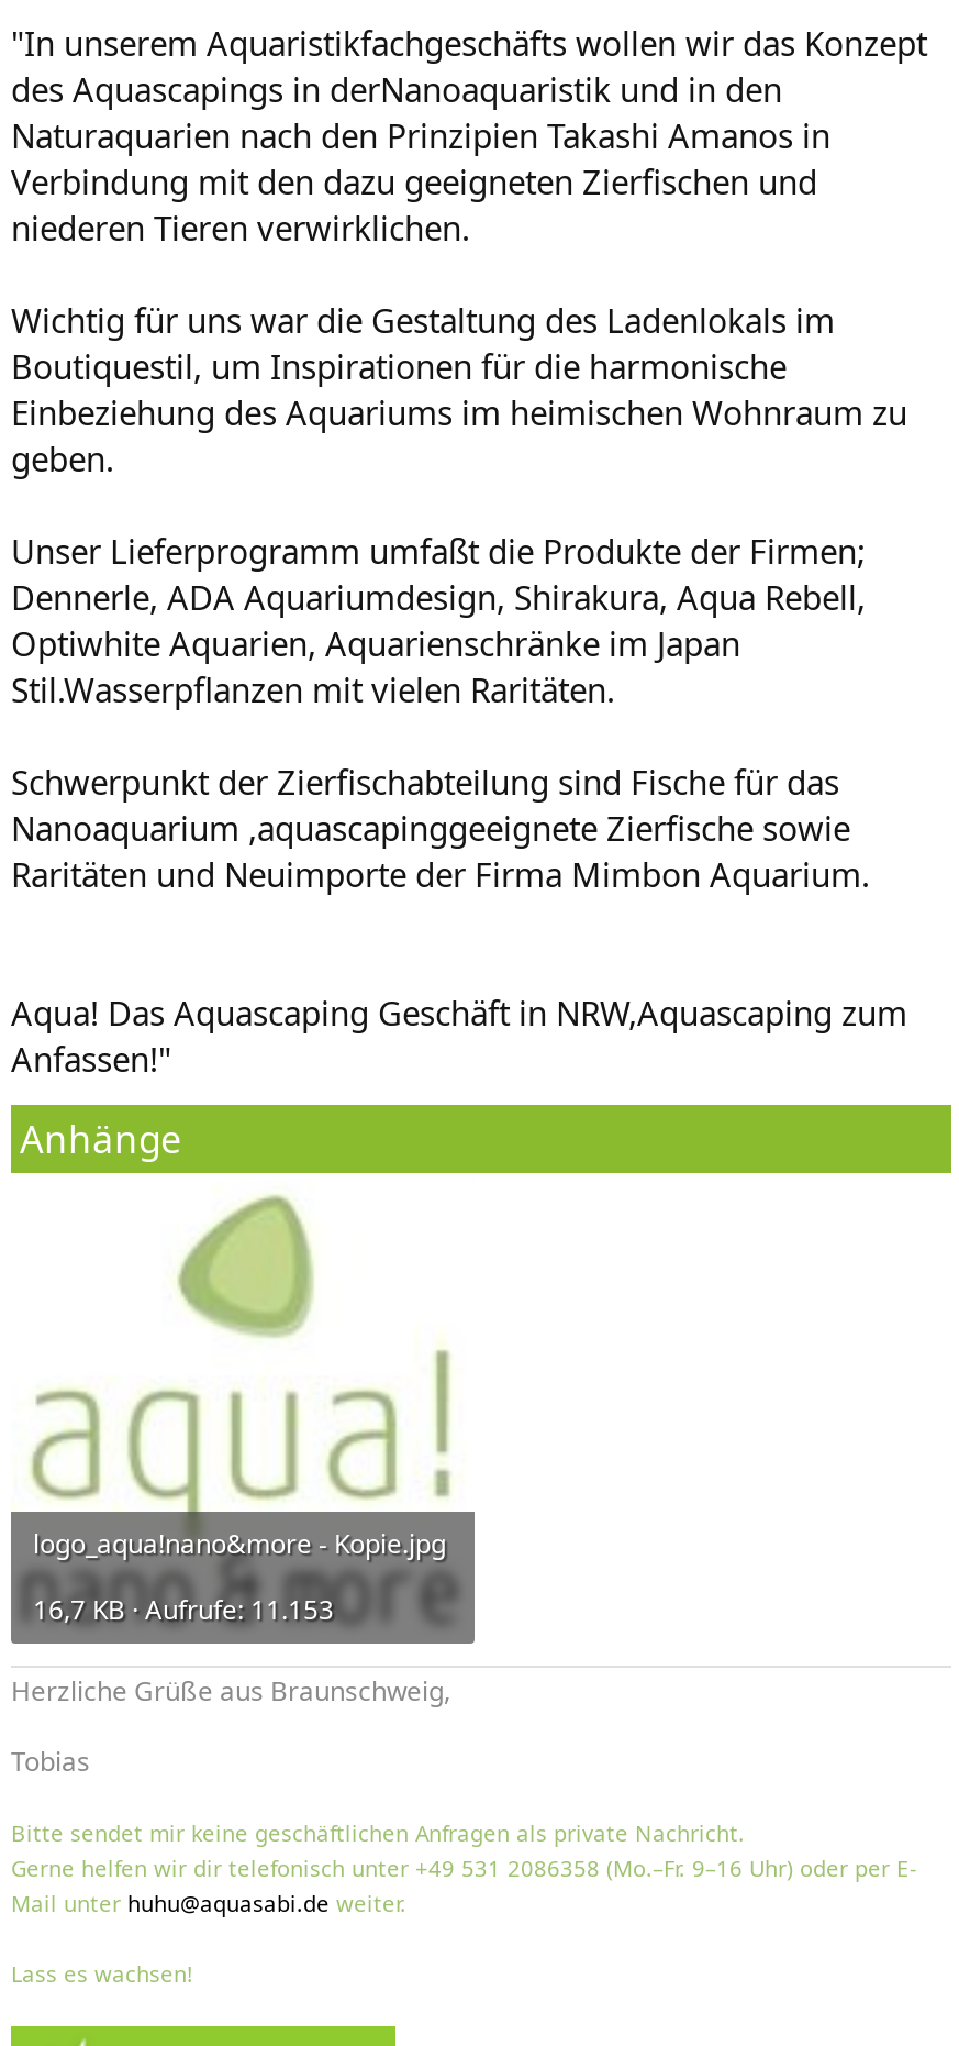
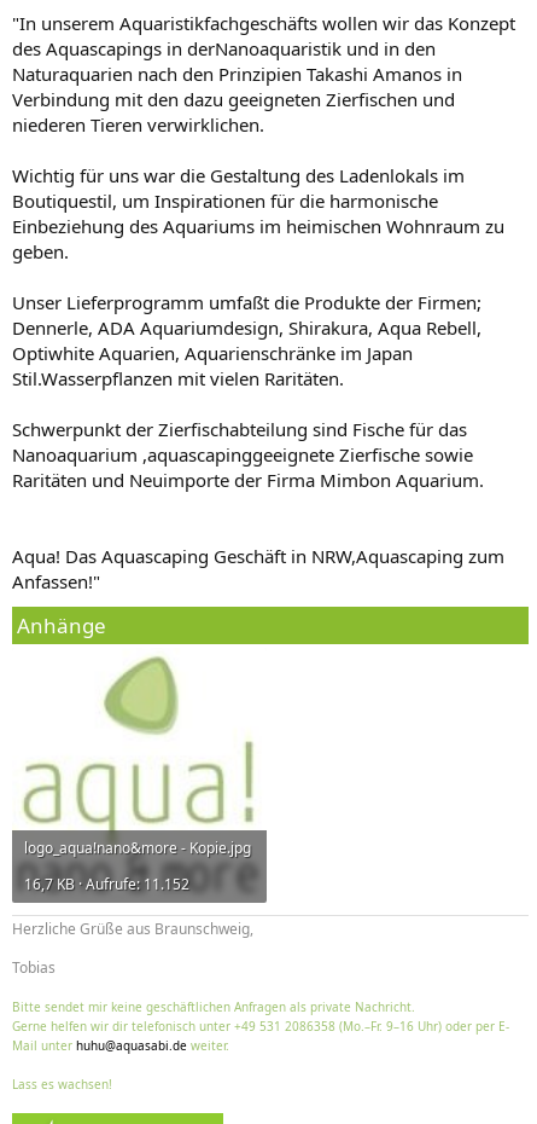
- 16,7 KB · Aufrufe: 11.153
+ 16,7 KB · Aufrufe: 11.152
